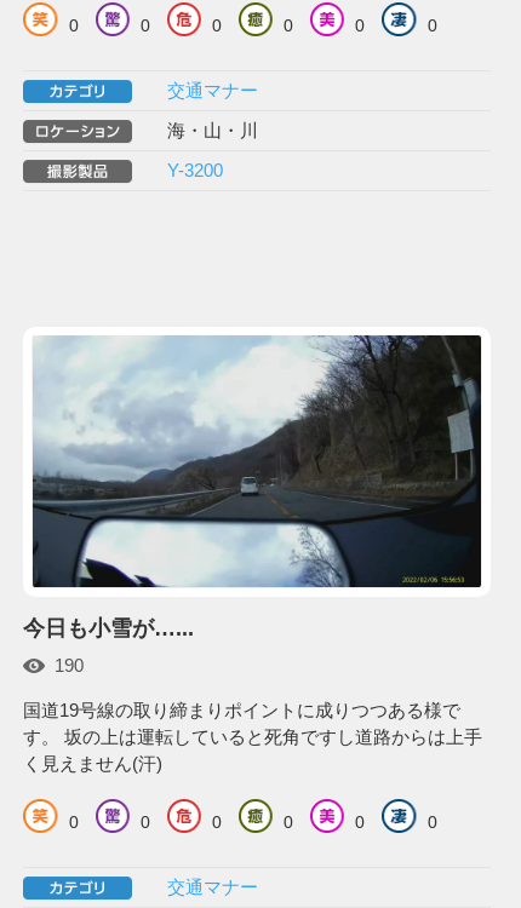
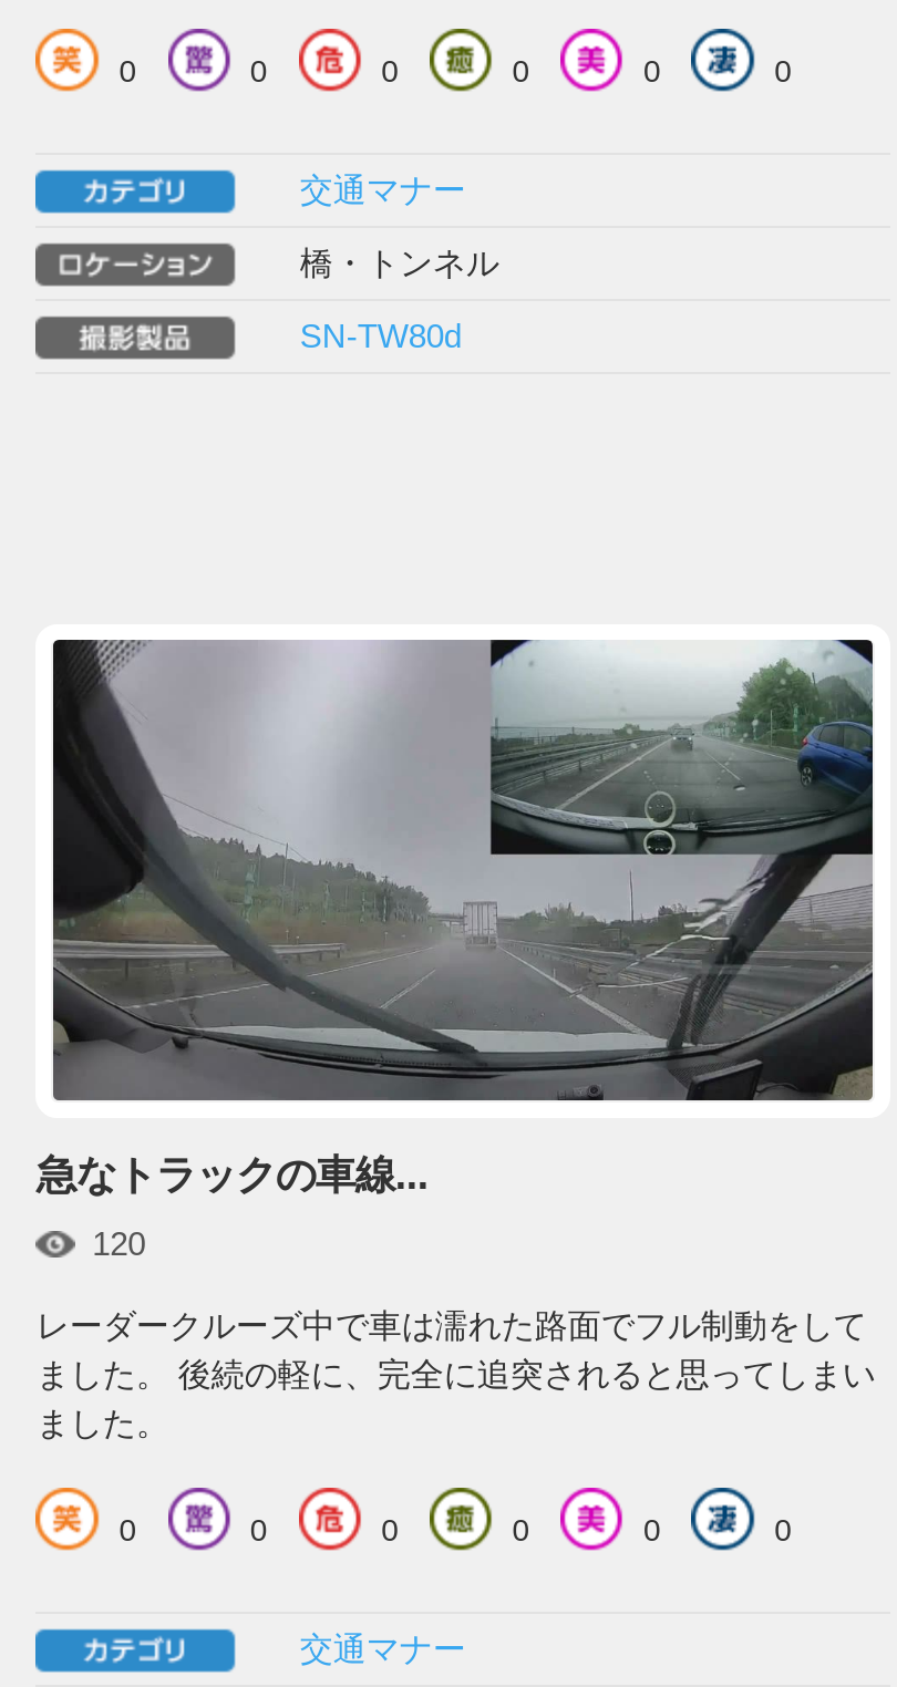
- 海・山・川
+ 橋・トンネル

- Y-3200
+ SN-TW80d

- [image]
- 今日も小雪が…...
+ [image]
+ 急なトラックの車線...

- 190
+ 120

- 国道19号線の取り締まりポイントに成りつつある様で
- す。 坂の上は運転していると死角ですし道路からは上手
- く見えません(汗)
+ レーダークルーズ中で車は濡れた路面でフル制動をして
+ ました。 後続の軽に、完全に追突されると思ってしまい
+ ました。
